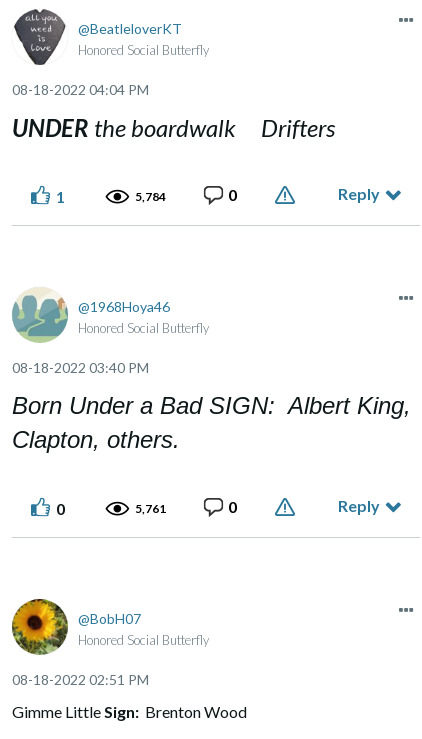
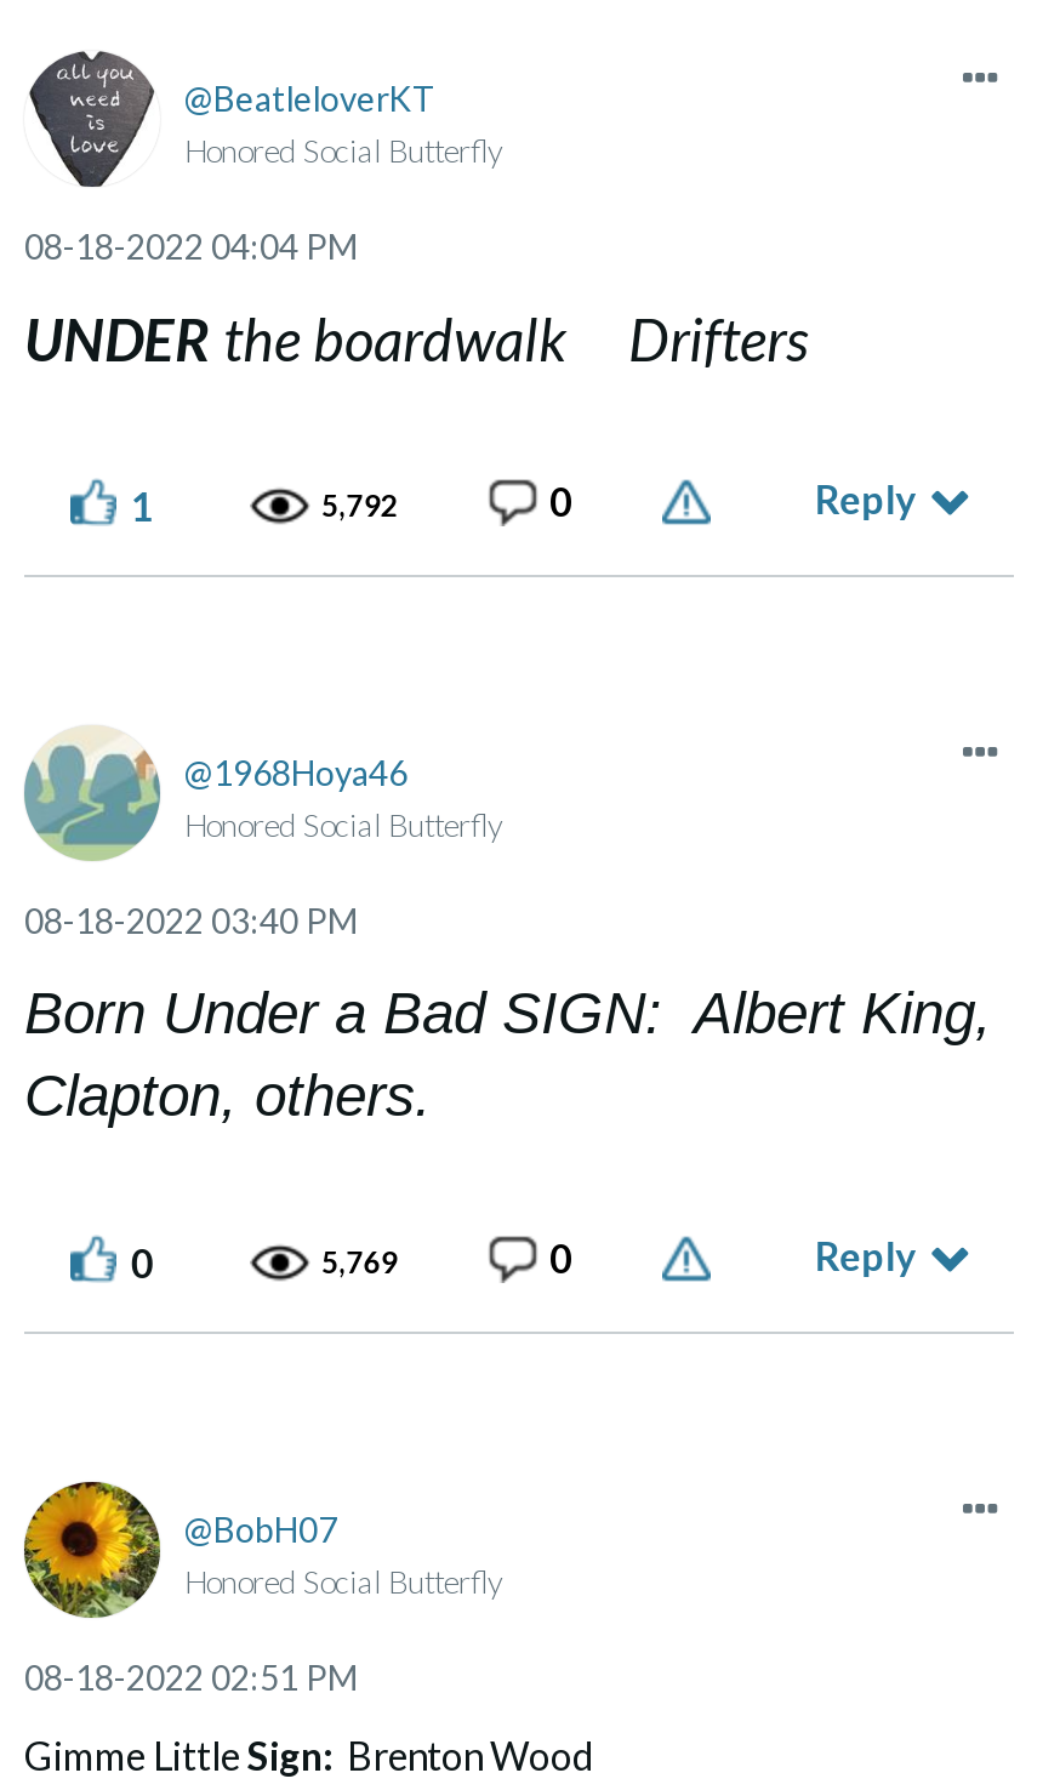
- 5,784
+ 5,792

- 5,761
+ 5,769
